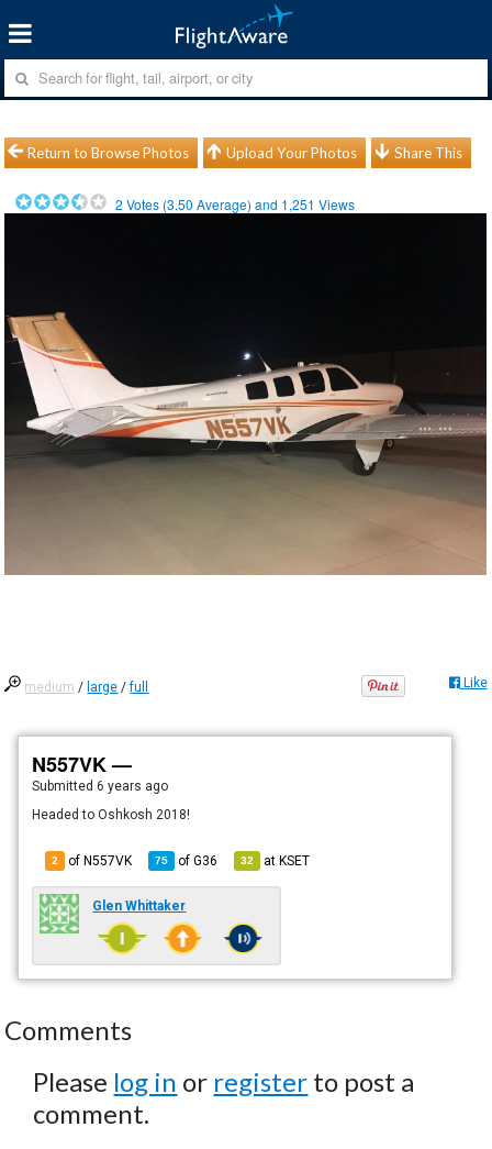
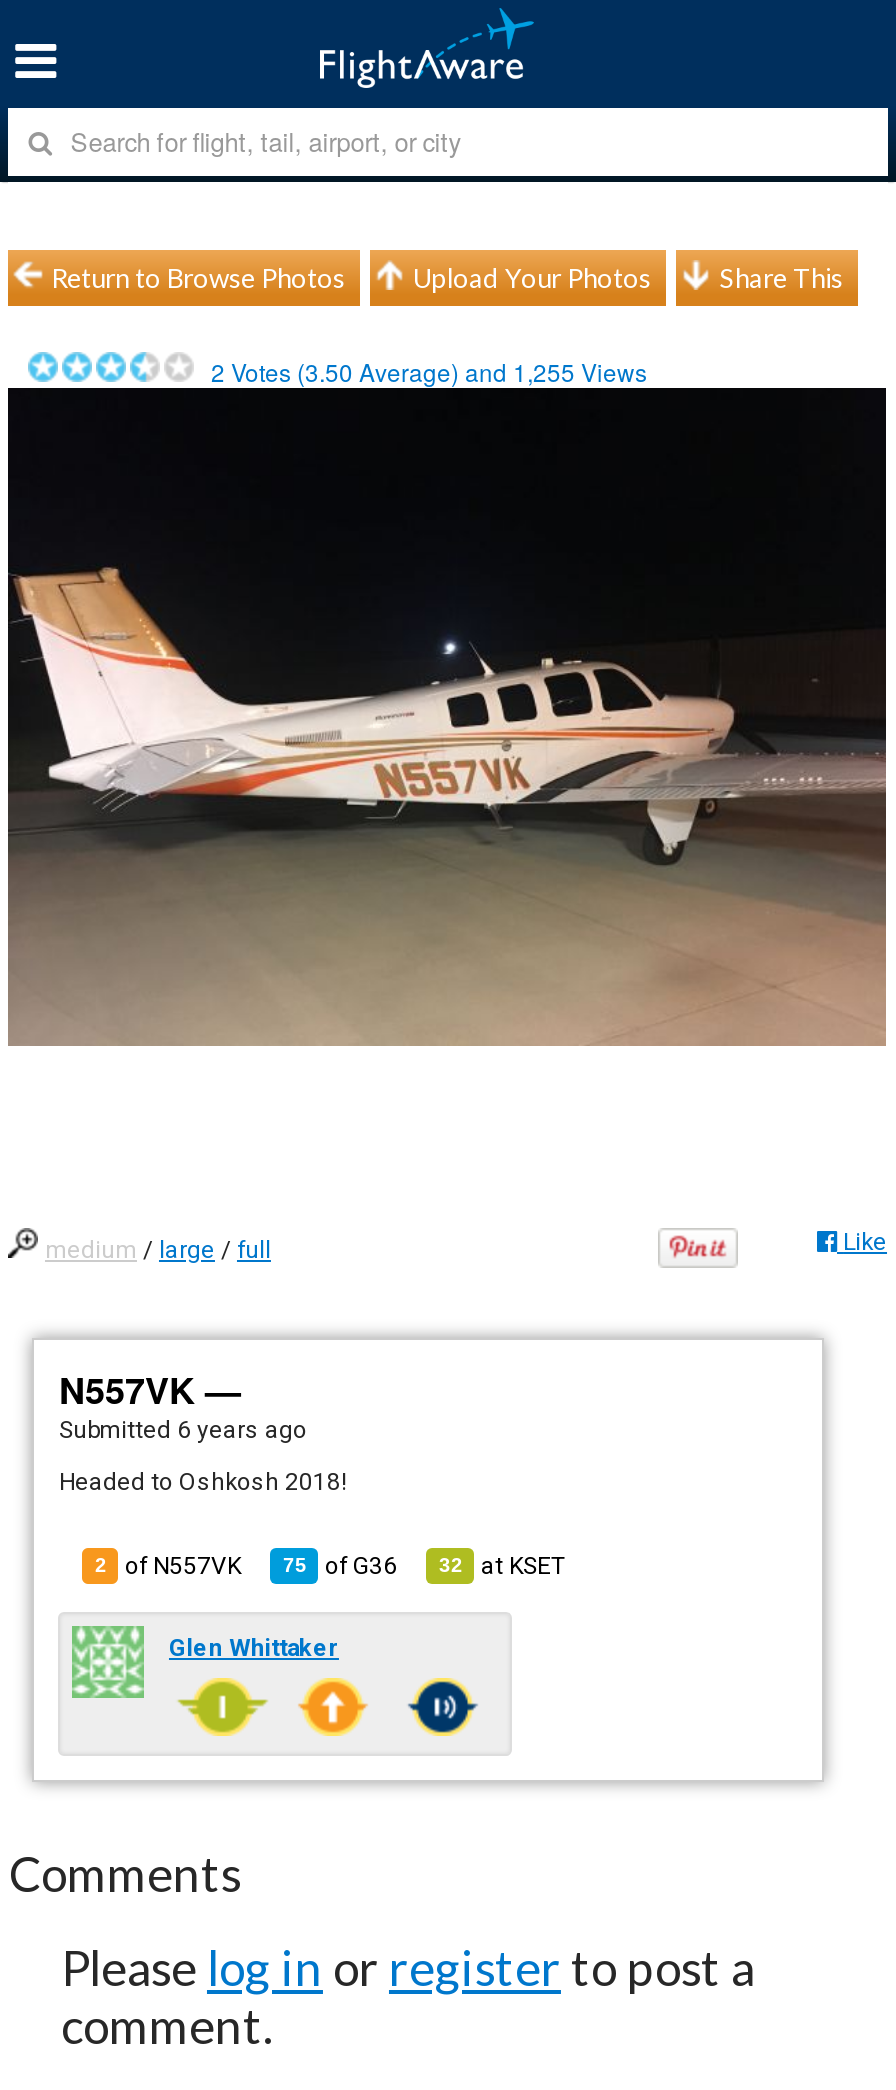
- 2 Votes (3.50 Average) and 1,251 Views
+ 2 Votes (3.50 Average) and 1,255 Views
